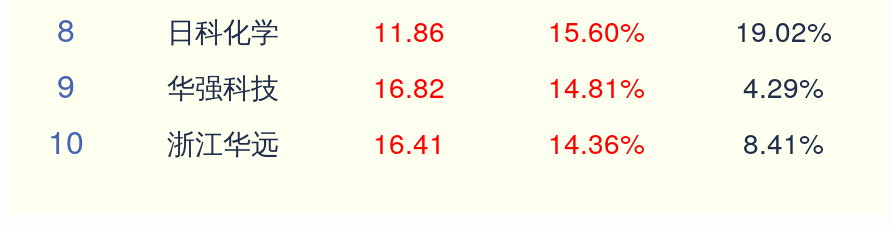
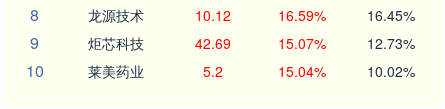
- 日科化学
- 11.86
- 15.60%
- 19.02%
+ 龙源技术
+ 10.12
+ 16.59%
+ 16.45%

- 华强科技
+ 炬芯科技

- 16.82
+ 42.69

- 14.81%
+ 15.07%

- 4.29%
+ 12.73%

- 浙江华远
- 16.41
- 14.36%
- 8.41%
+ 莱美药业
+ 5.2
+ 15.04%
+ 10.02%
